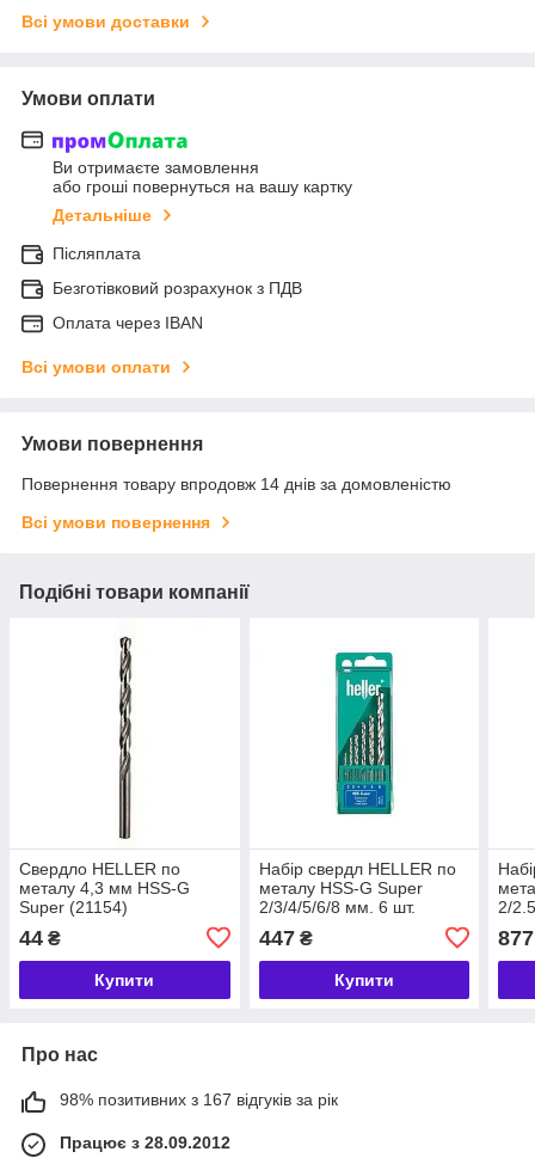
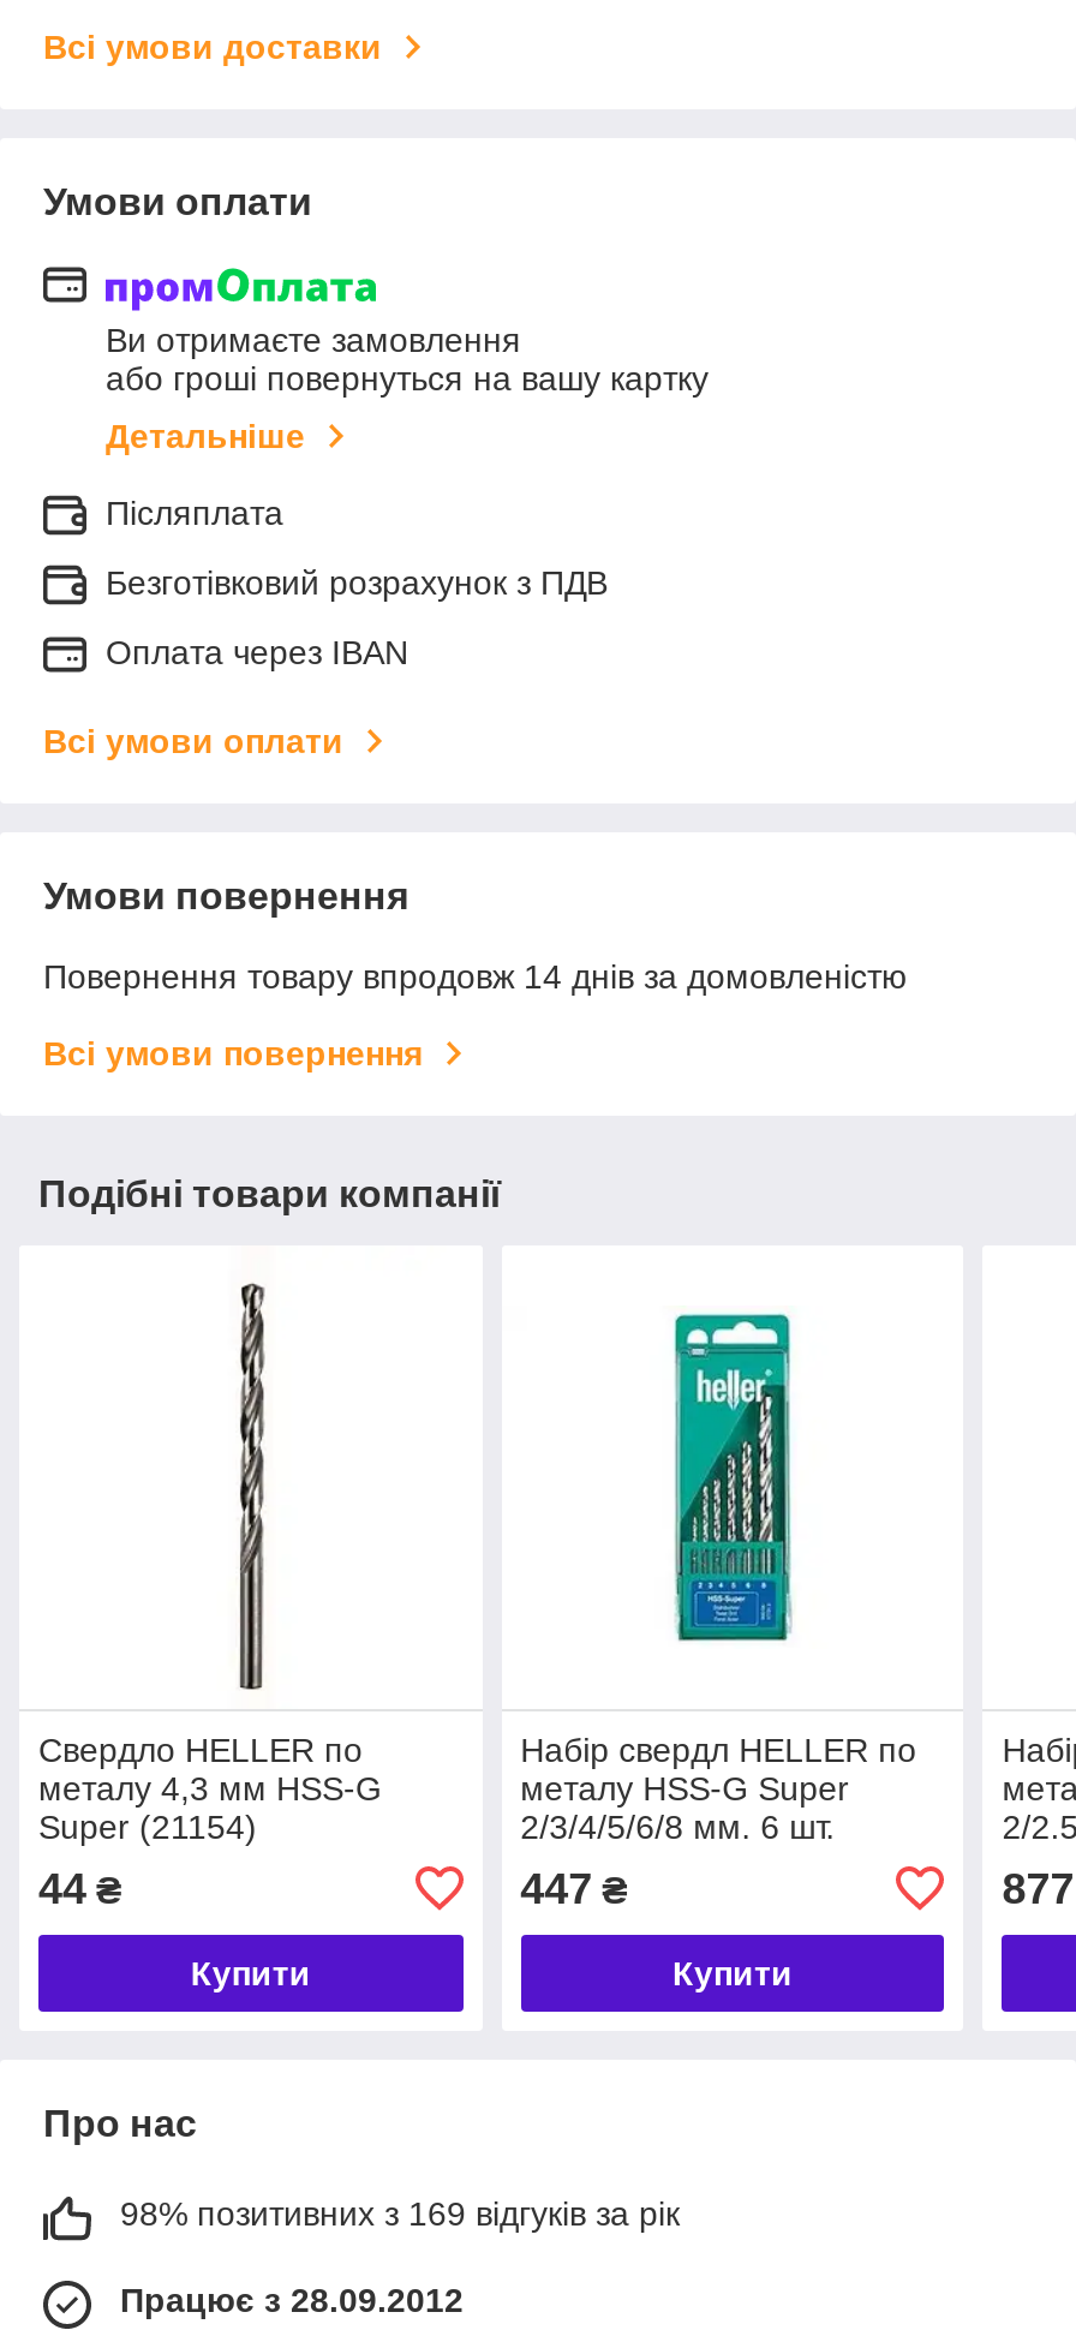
- 98% позитивних з 167 відгуків за рік
+ 98% позитивних з 169 відгуків за рік
